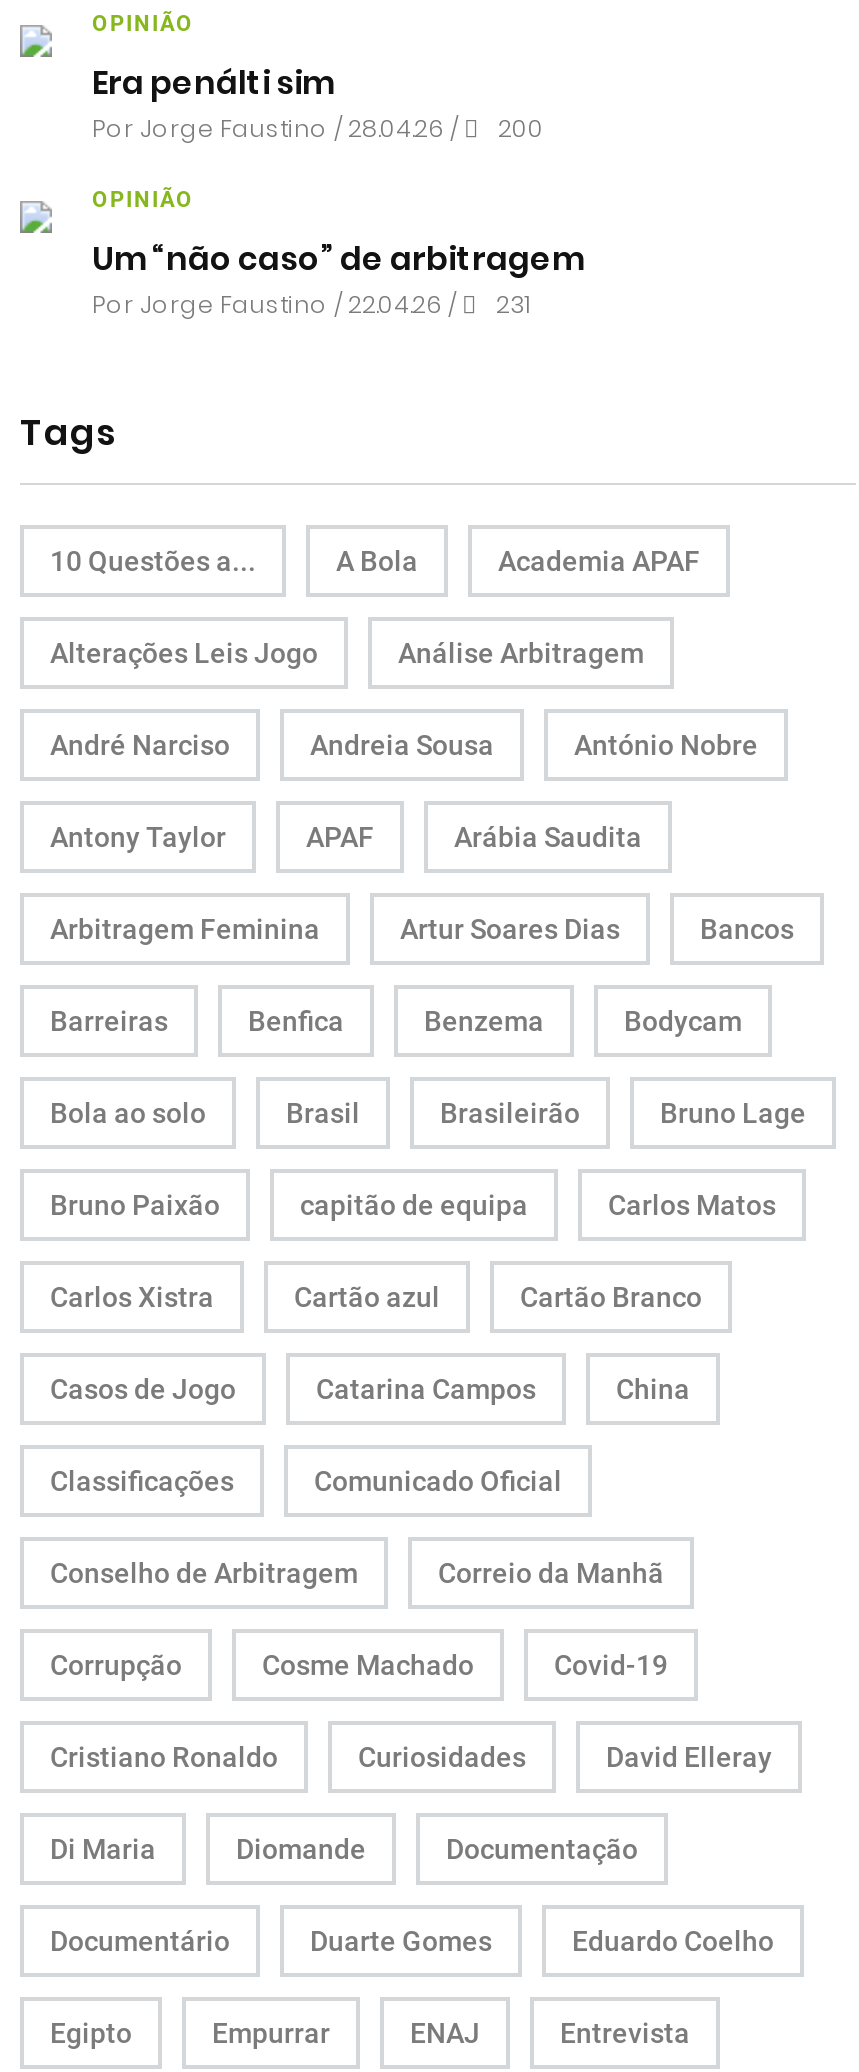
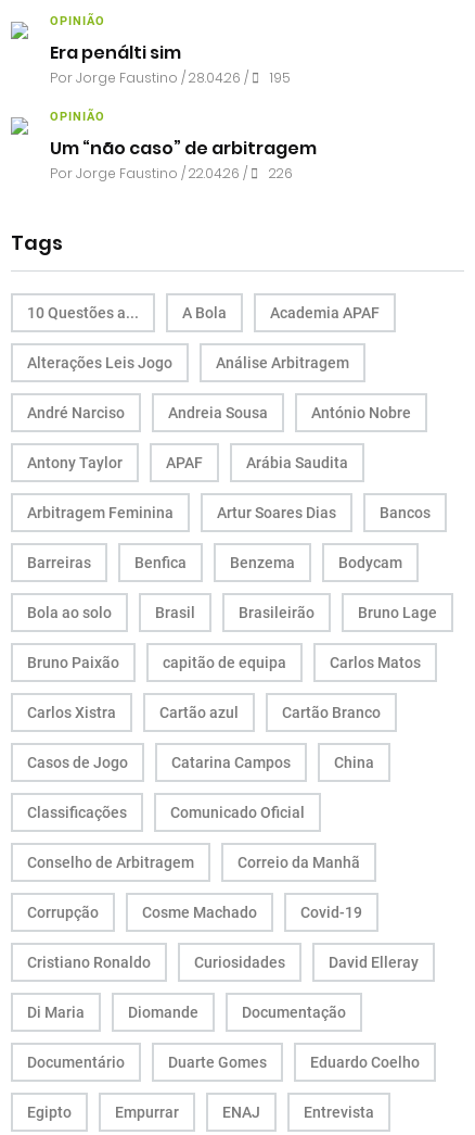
- Por Jorge Faustino / 28.04.26 / 200
+ Por Jorge Faustino / 28.04.26 / 195

- Por Jorge Faustino / 22.04.26 / 231
+ Por Jorge Faustino / 22.04.26 / 226
